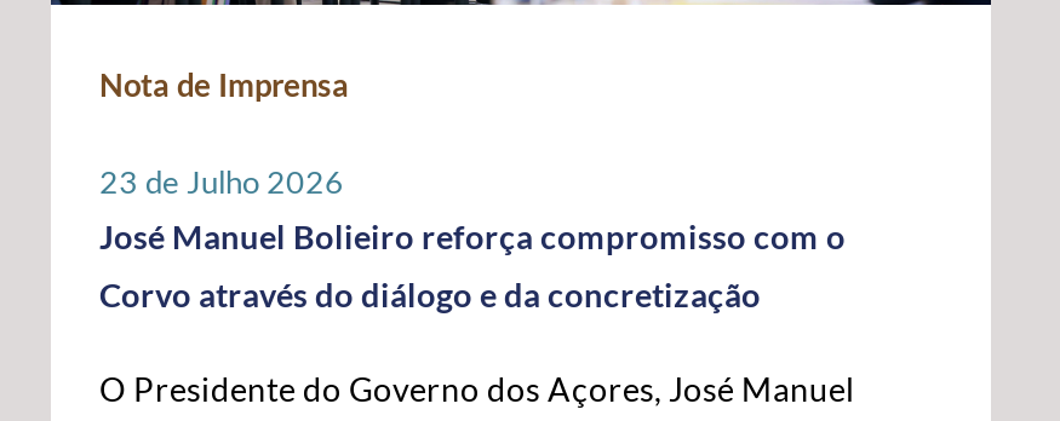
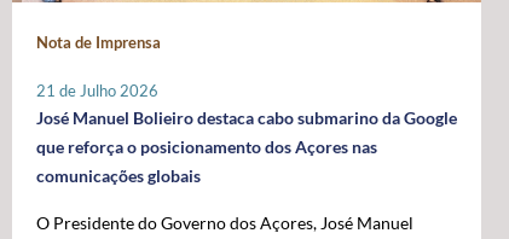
- 23 de Julho 2026
- José Manuel Bolieiro reforça compromisso com o
- Corvo através do diálogo e da concretização
+ 21 de Julho 2026
+ José Manuel Bolieiro destaca cabo submarino da Google
+ que reforça o posicionamento dos Açores nas
+ comunicações globais
